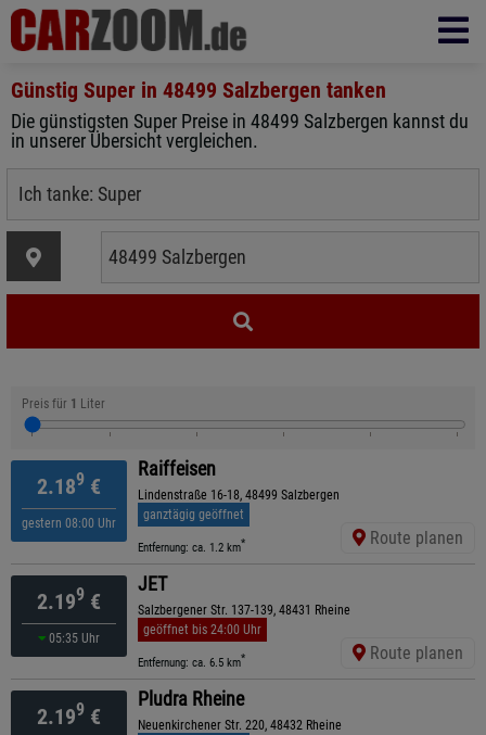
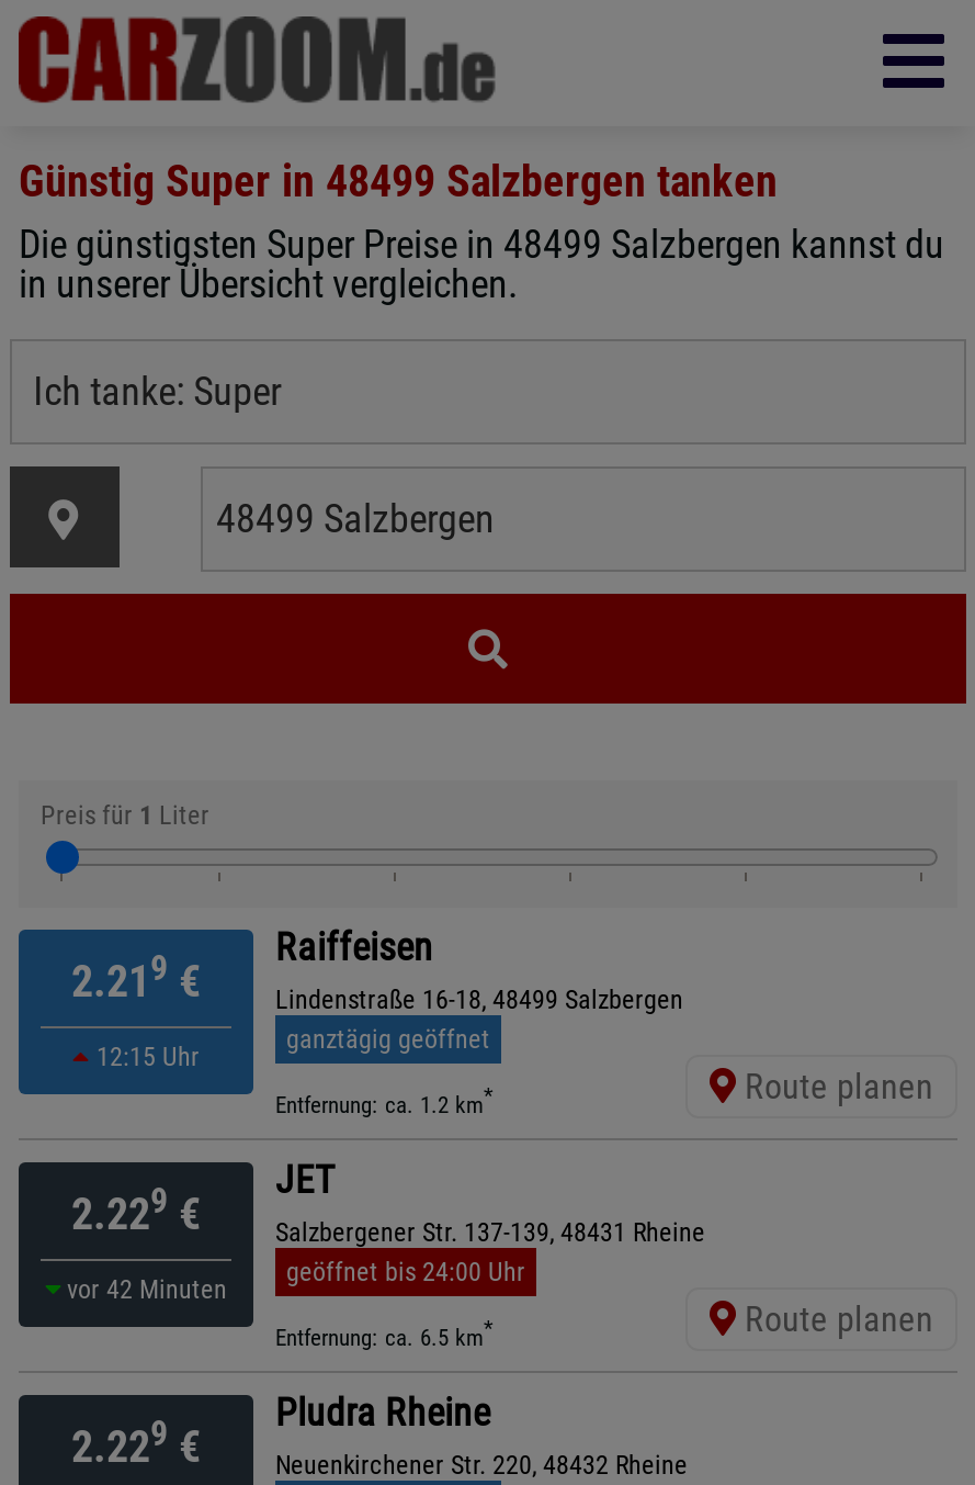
- 2.189 € Raiffeisen
+ 2.219 € Raiffeisen

- gestern 08:00 Uhr
+ 12:15 Uhr

- 2.199 € JET
+ 2.229 € JET

- 05:35 Uhr
+ vor 42 Minuten

- 2.199 € Pludra Rheine
+ 2.229 € Pludra Rheine
